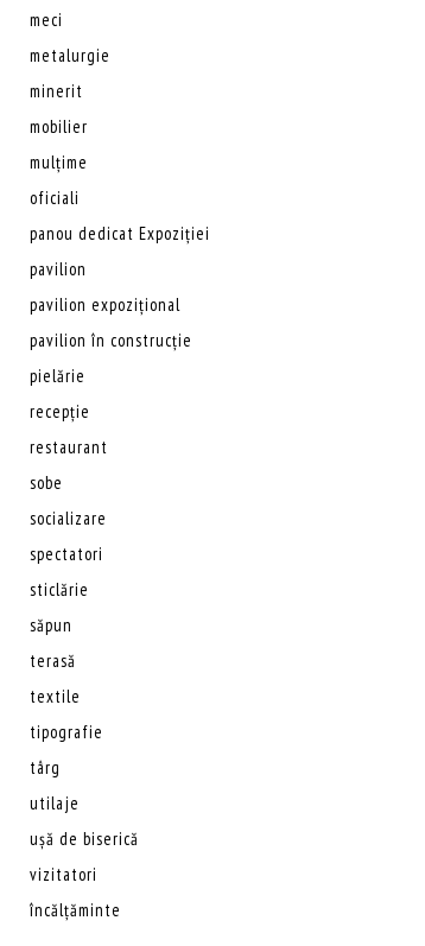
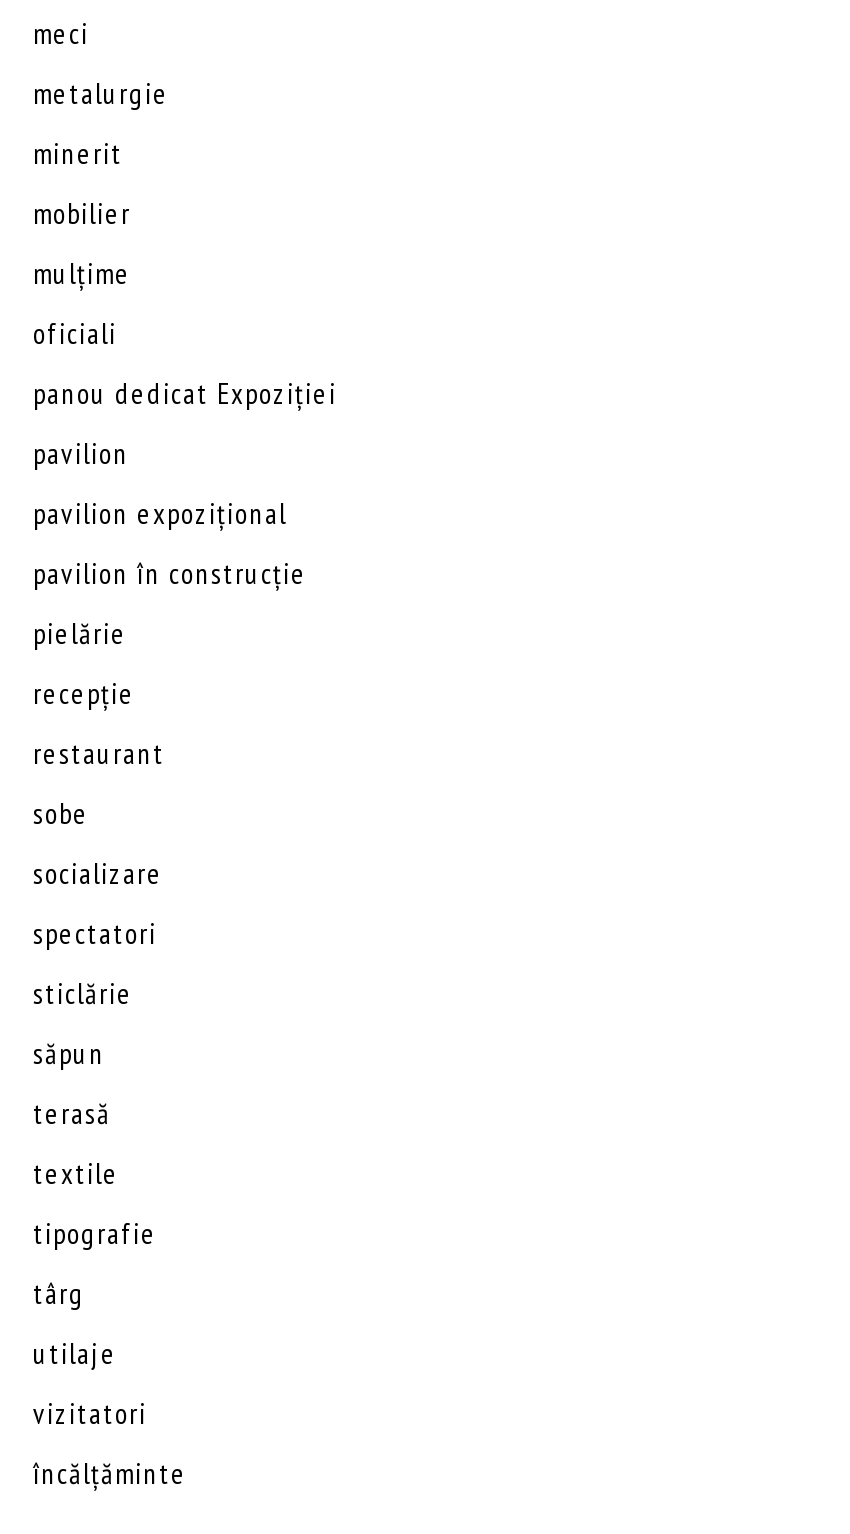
- ușă de biserică
